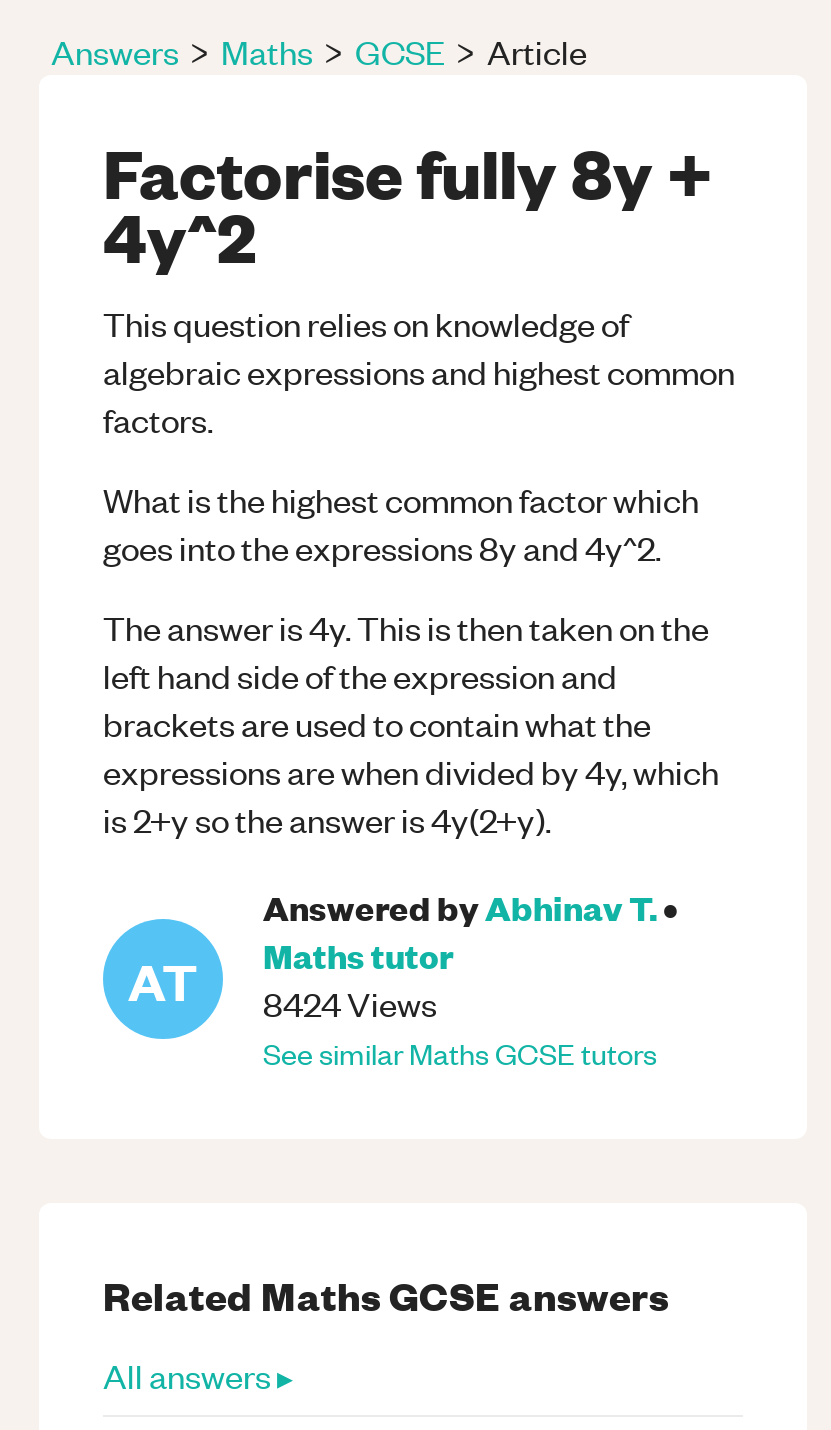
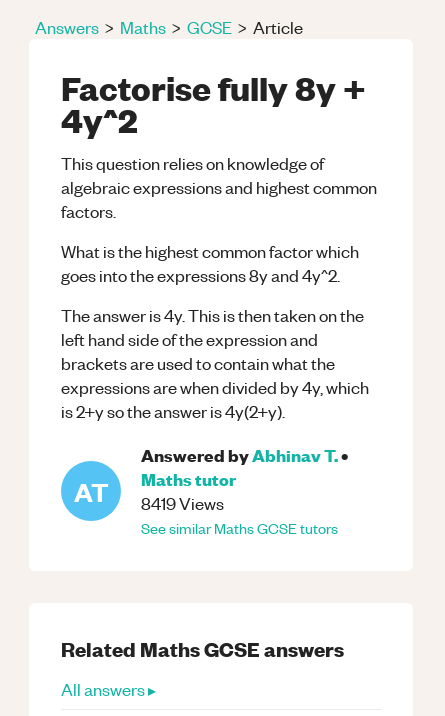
- AT 8424Views Mathstutor
+ AT 8419Views Mathstutor
